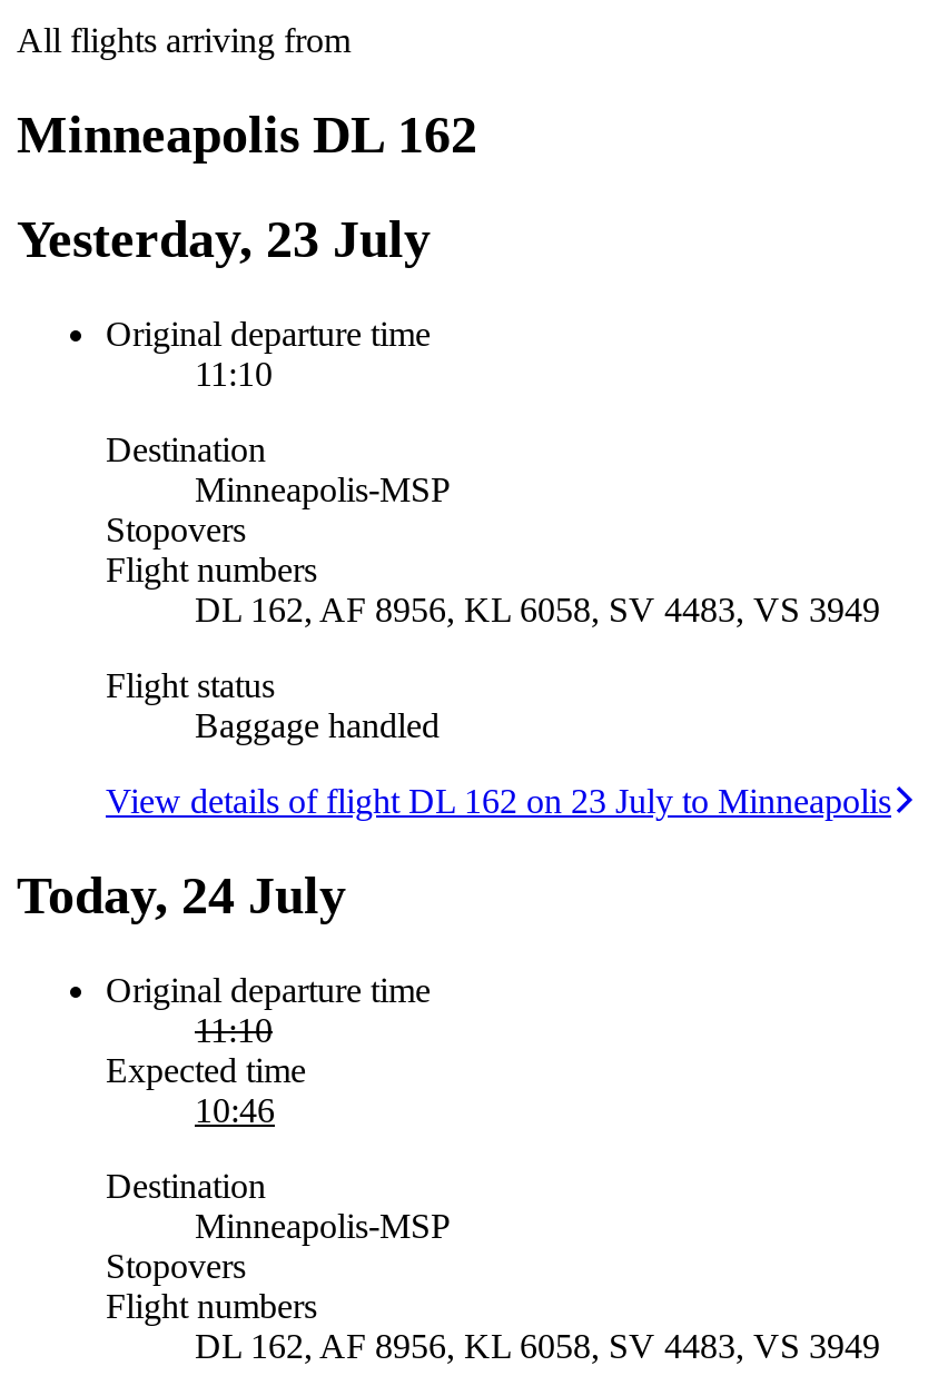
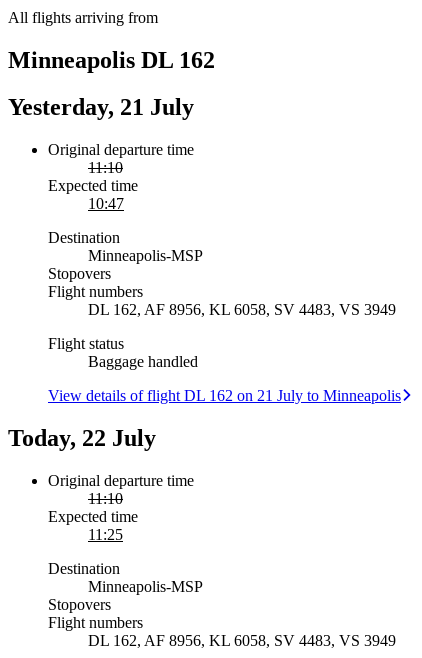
- Yesterday, 23 July
+ Yesterday, 21 July

+ Expected time
+ 10:47

- View details of flight DL 162 on 23 July to Minneapolis
+ View details of flight DL 162 on 21 July to Minneapolis

- Today, 24 July
+ Today, 22 July

- 10:46
+ 11:25
